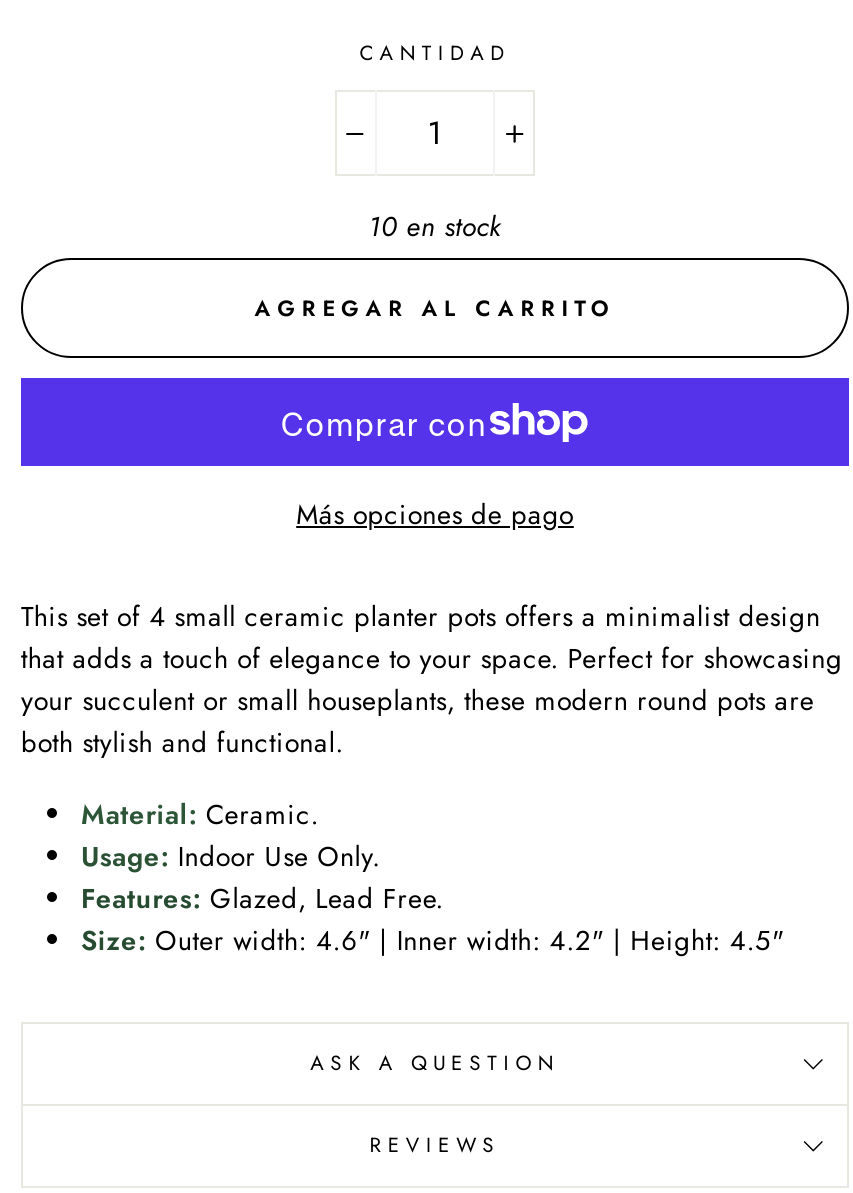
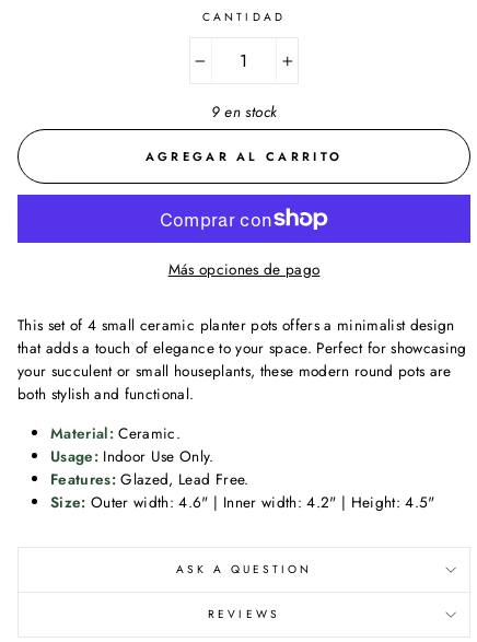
- 10 en stock
+ 9 en stock
